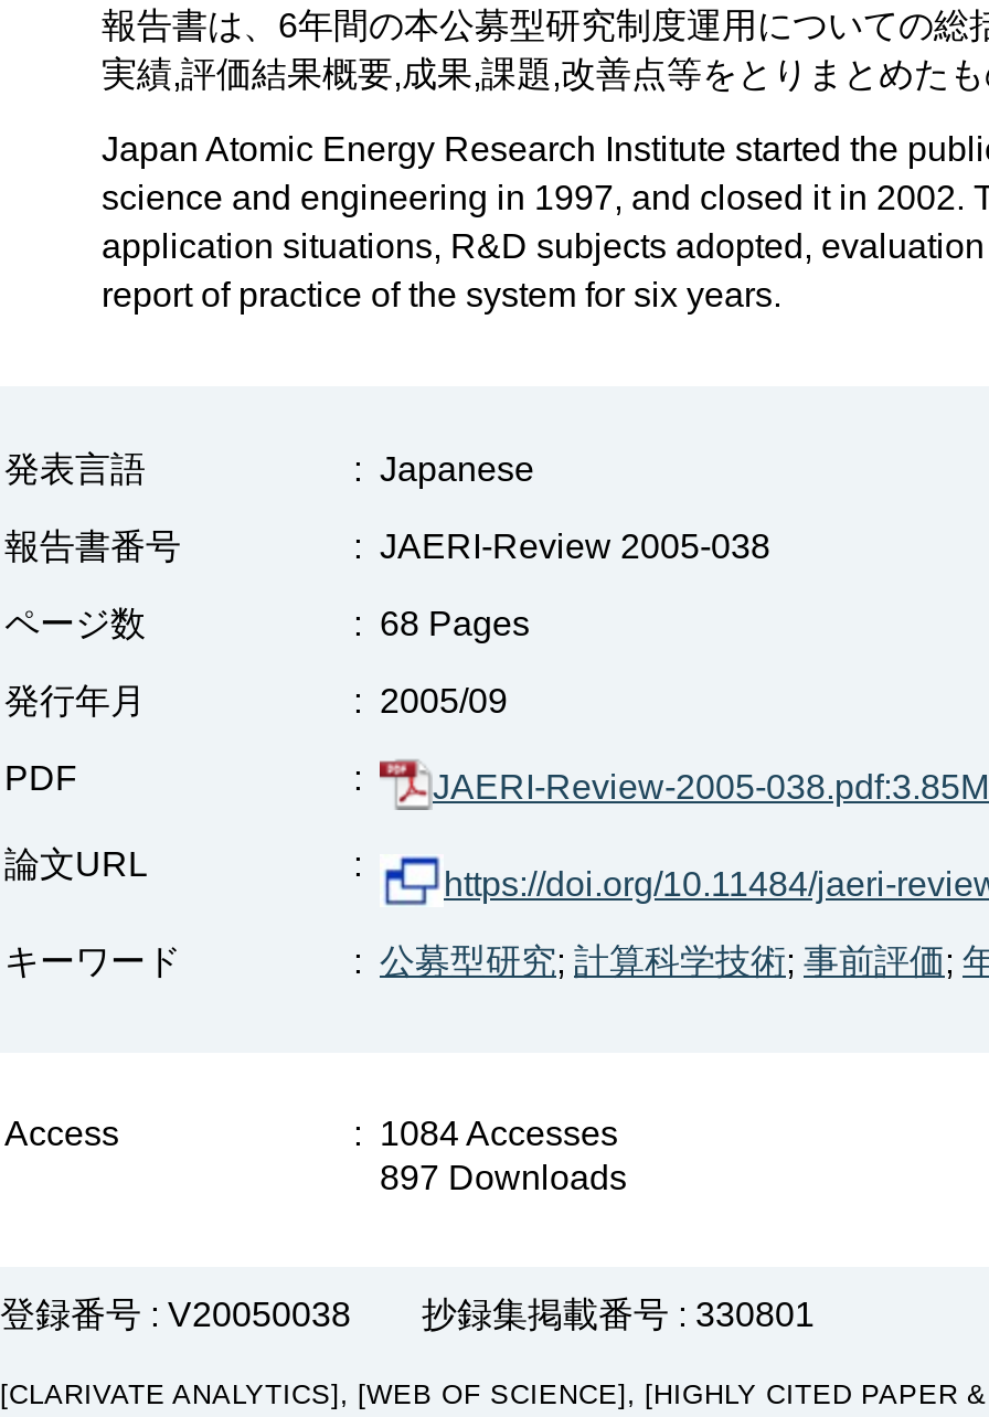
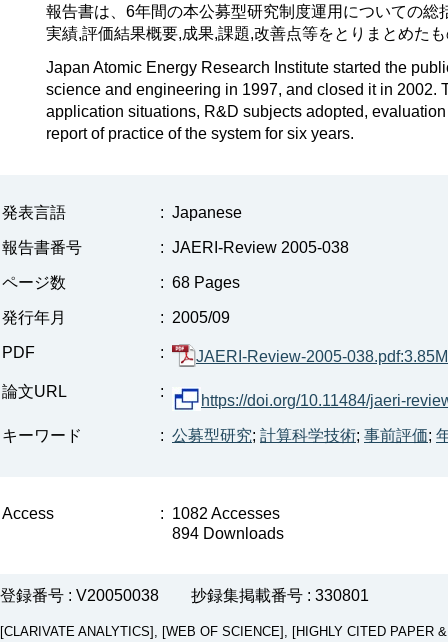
- : 1084 Accesses
+ : 1082 Accesses

- 897 Downloads
+ 894 Downloads
